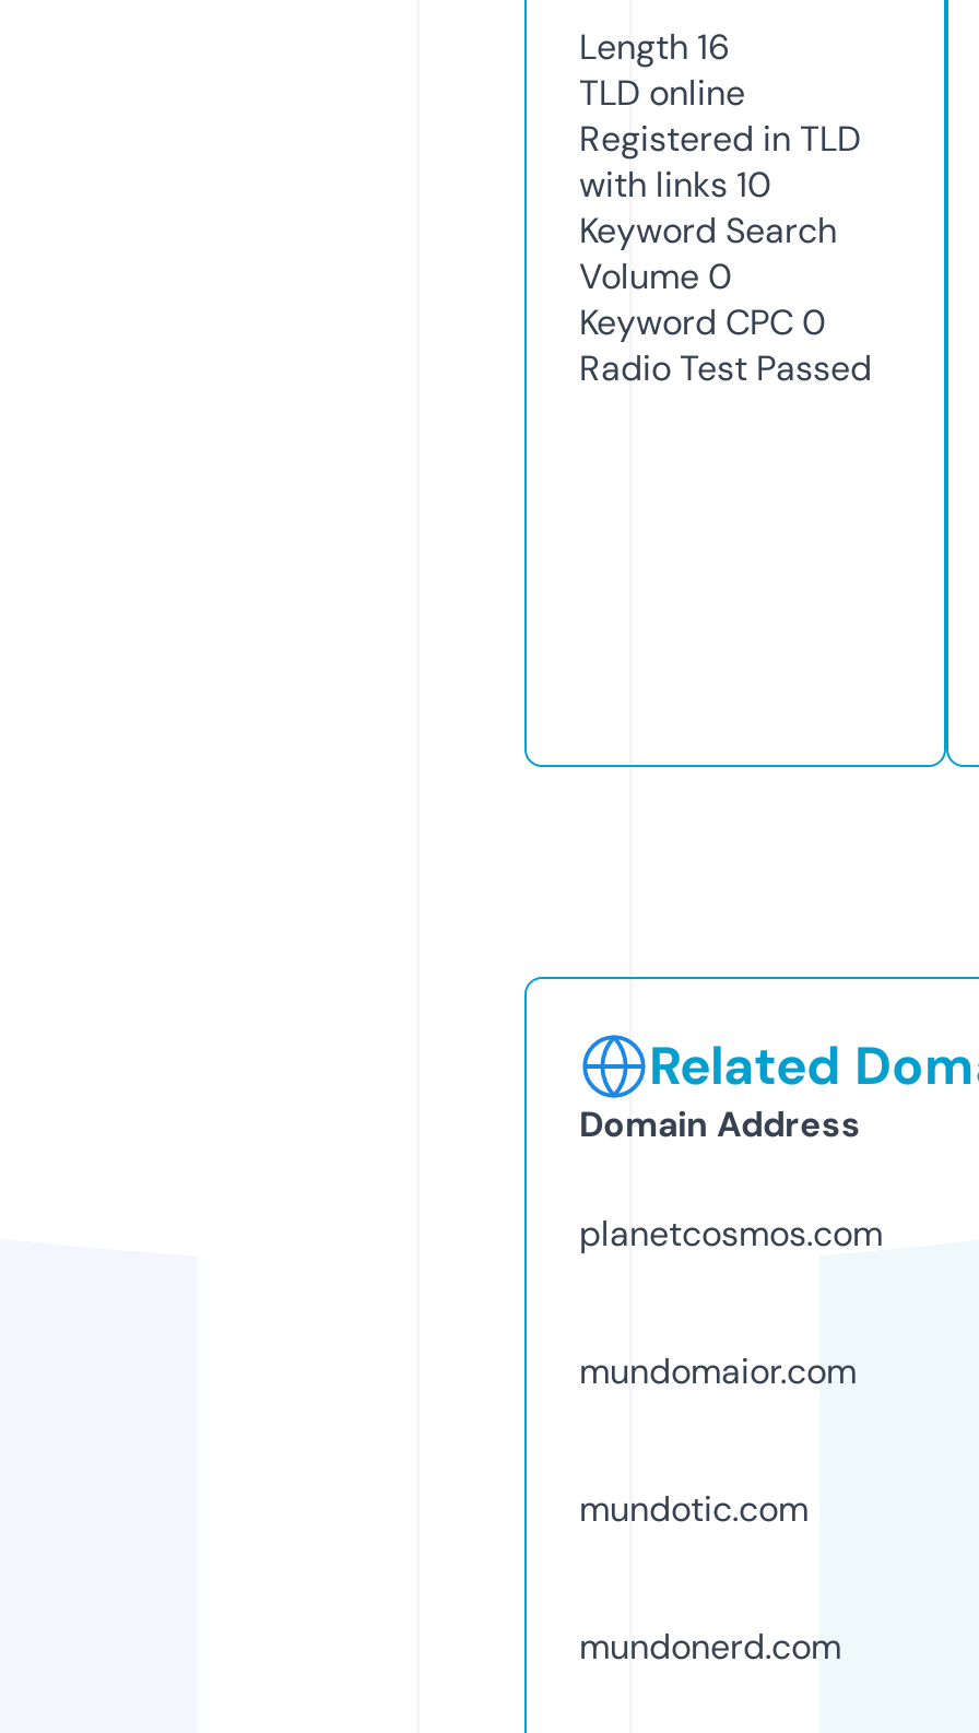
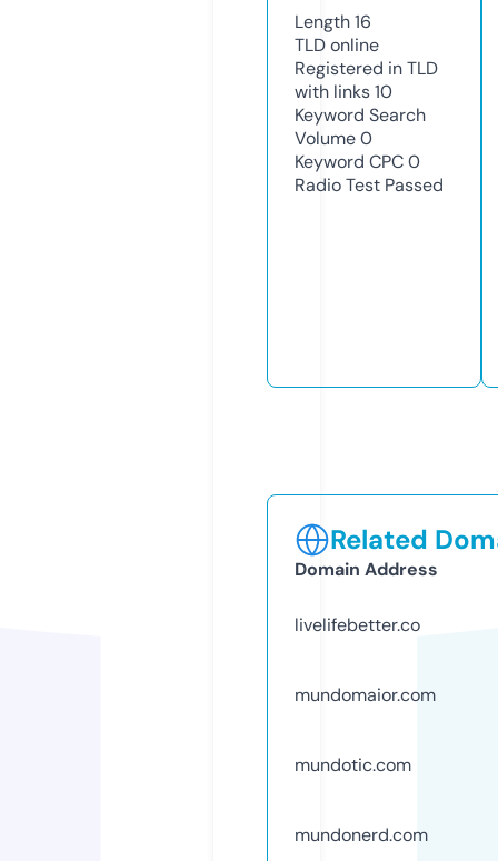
- planetcosmos.com
+ livelifebetter.co
